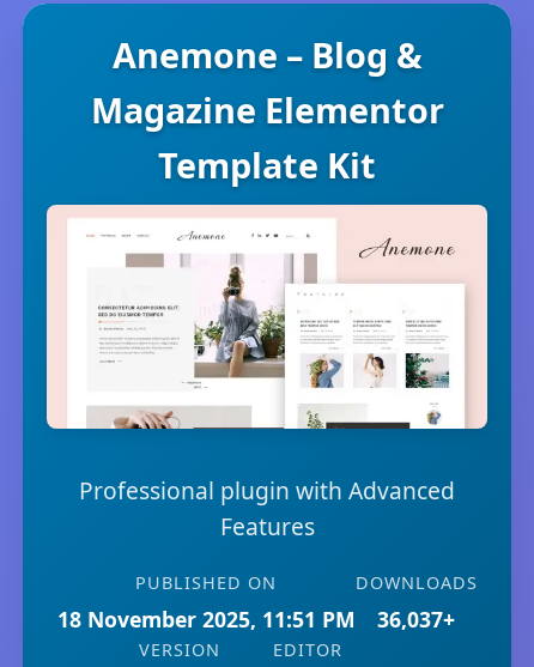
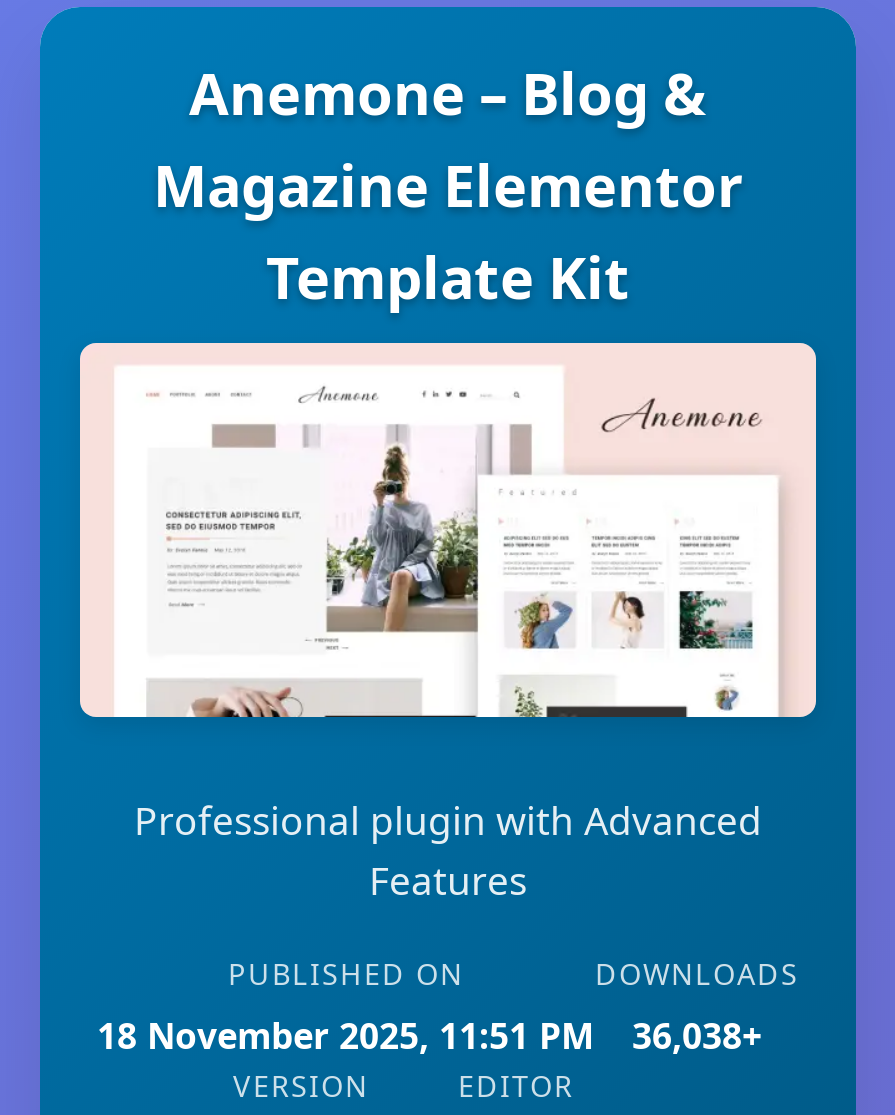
- 18 November 2025, 11:51 PM 36,037+
+ 18 November 2025, 11:51 PM 36,038+
